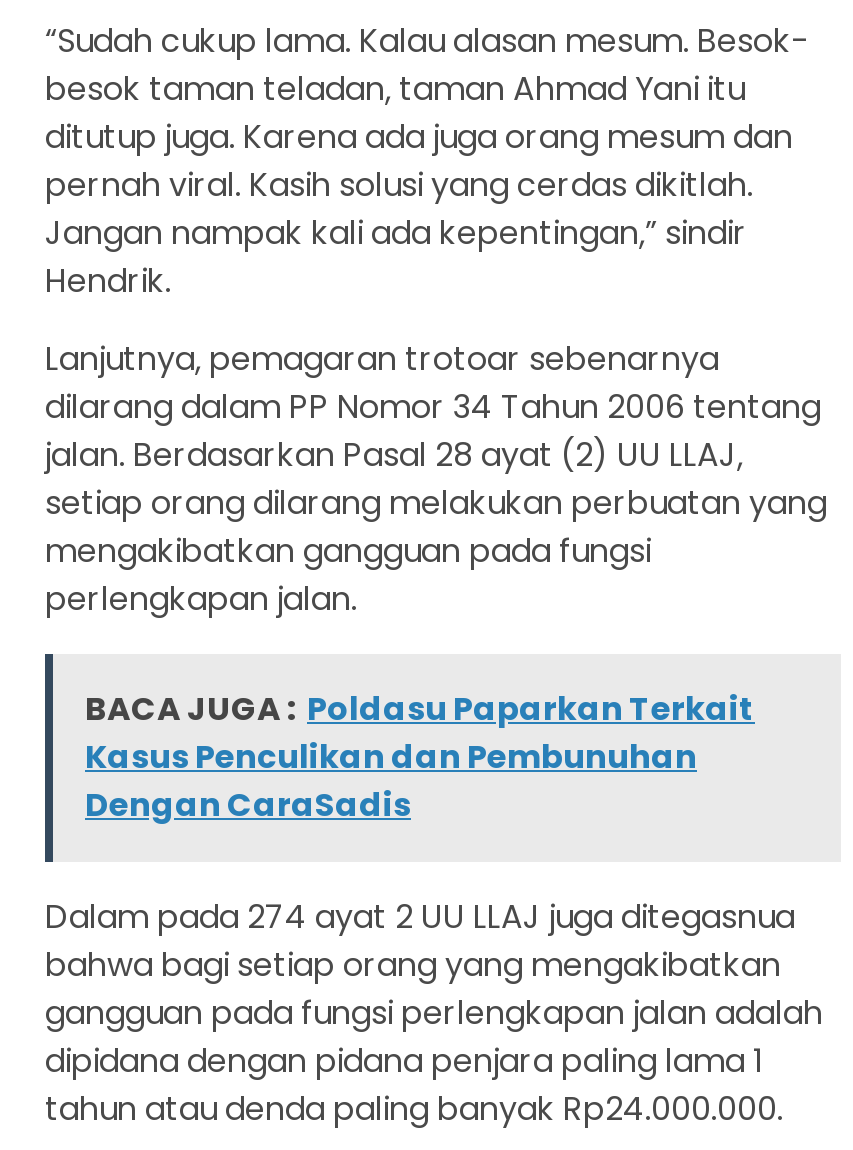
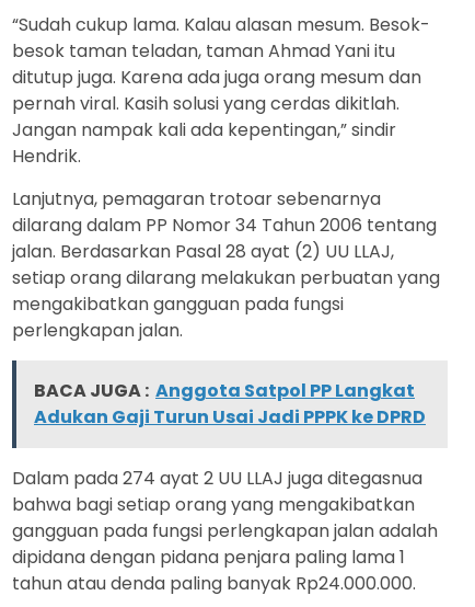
- BACA JUGA : Poldasu Paparkan Terkait
- Kasus Penculikan dan Pembunuhan
- Dengan CaraSadis
+ BACA JUGA : Anggota Satpol PP Langkat
+ Adukan Gaji Turun Usai Jadi PPPK ke DPRD
